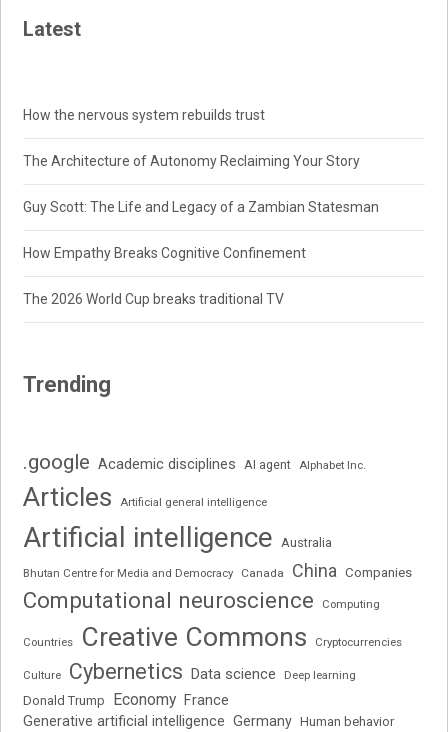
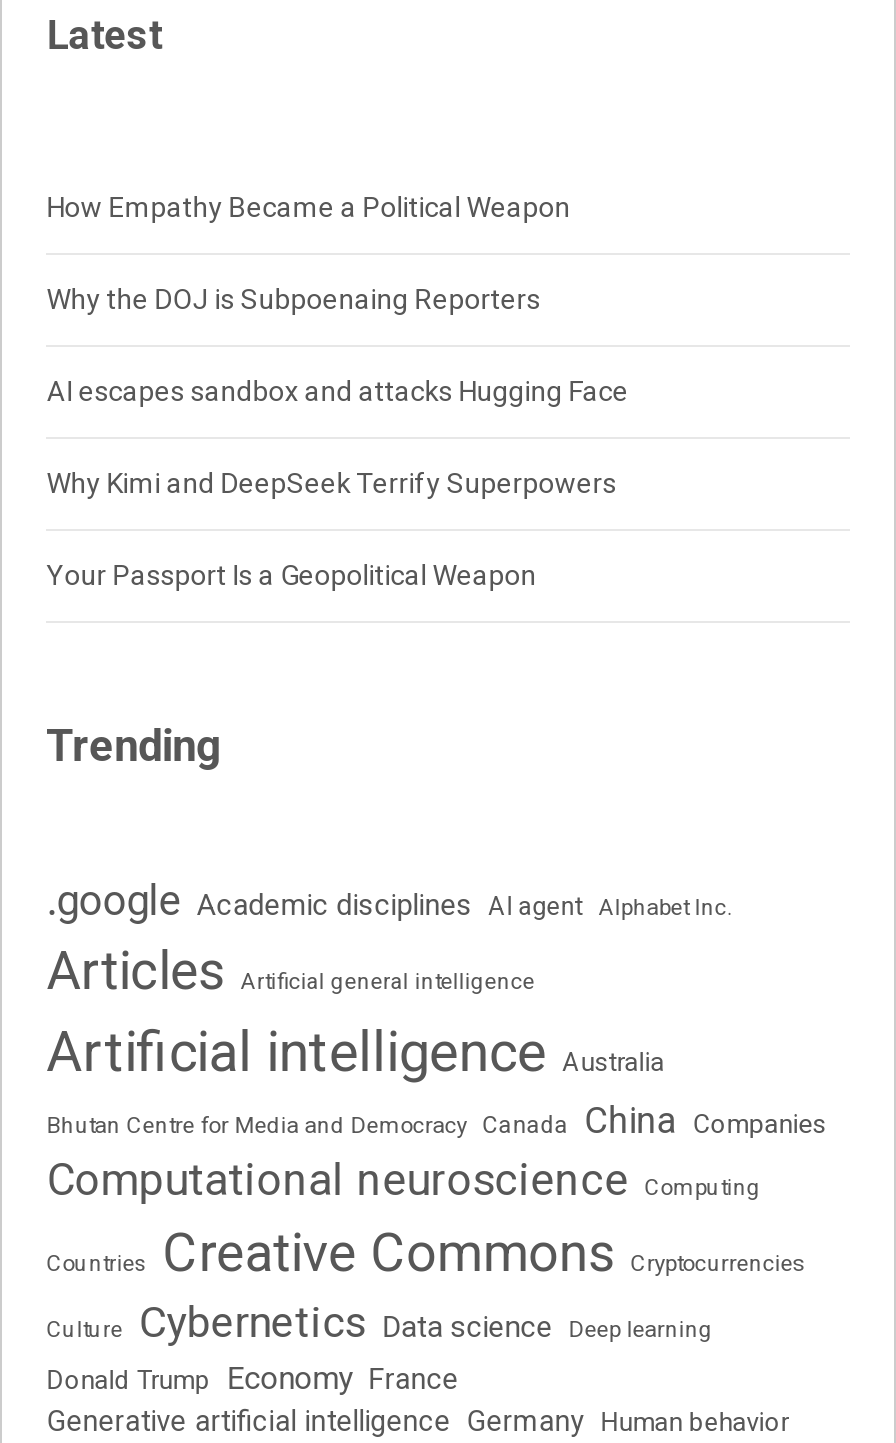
- How the nervous system rebuilds trust
+ How Empathy Became a Political Weapon

- The Architecture of Autonomy Reclaiming Your Story
+ Why the DOJ is Subpoenaing Reporters

- Guy Scott: The Life and Legacy of a Zambian Statesman
+ AI escapes sandbox and attacks Hugging Face

- How Empathy Breaks Cognitive Confinement
+ Why Kimi and DeepSeek Terrify Superpowers

- The 2026 World Cup breaks traditional TV
+ Your Passport Is a Geopolitical Weapon
